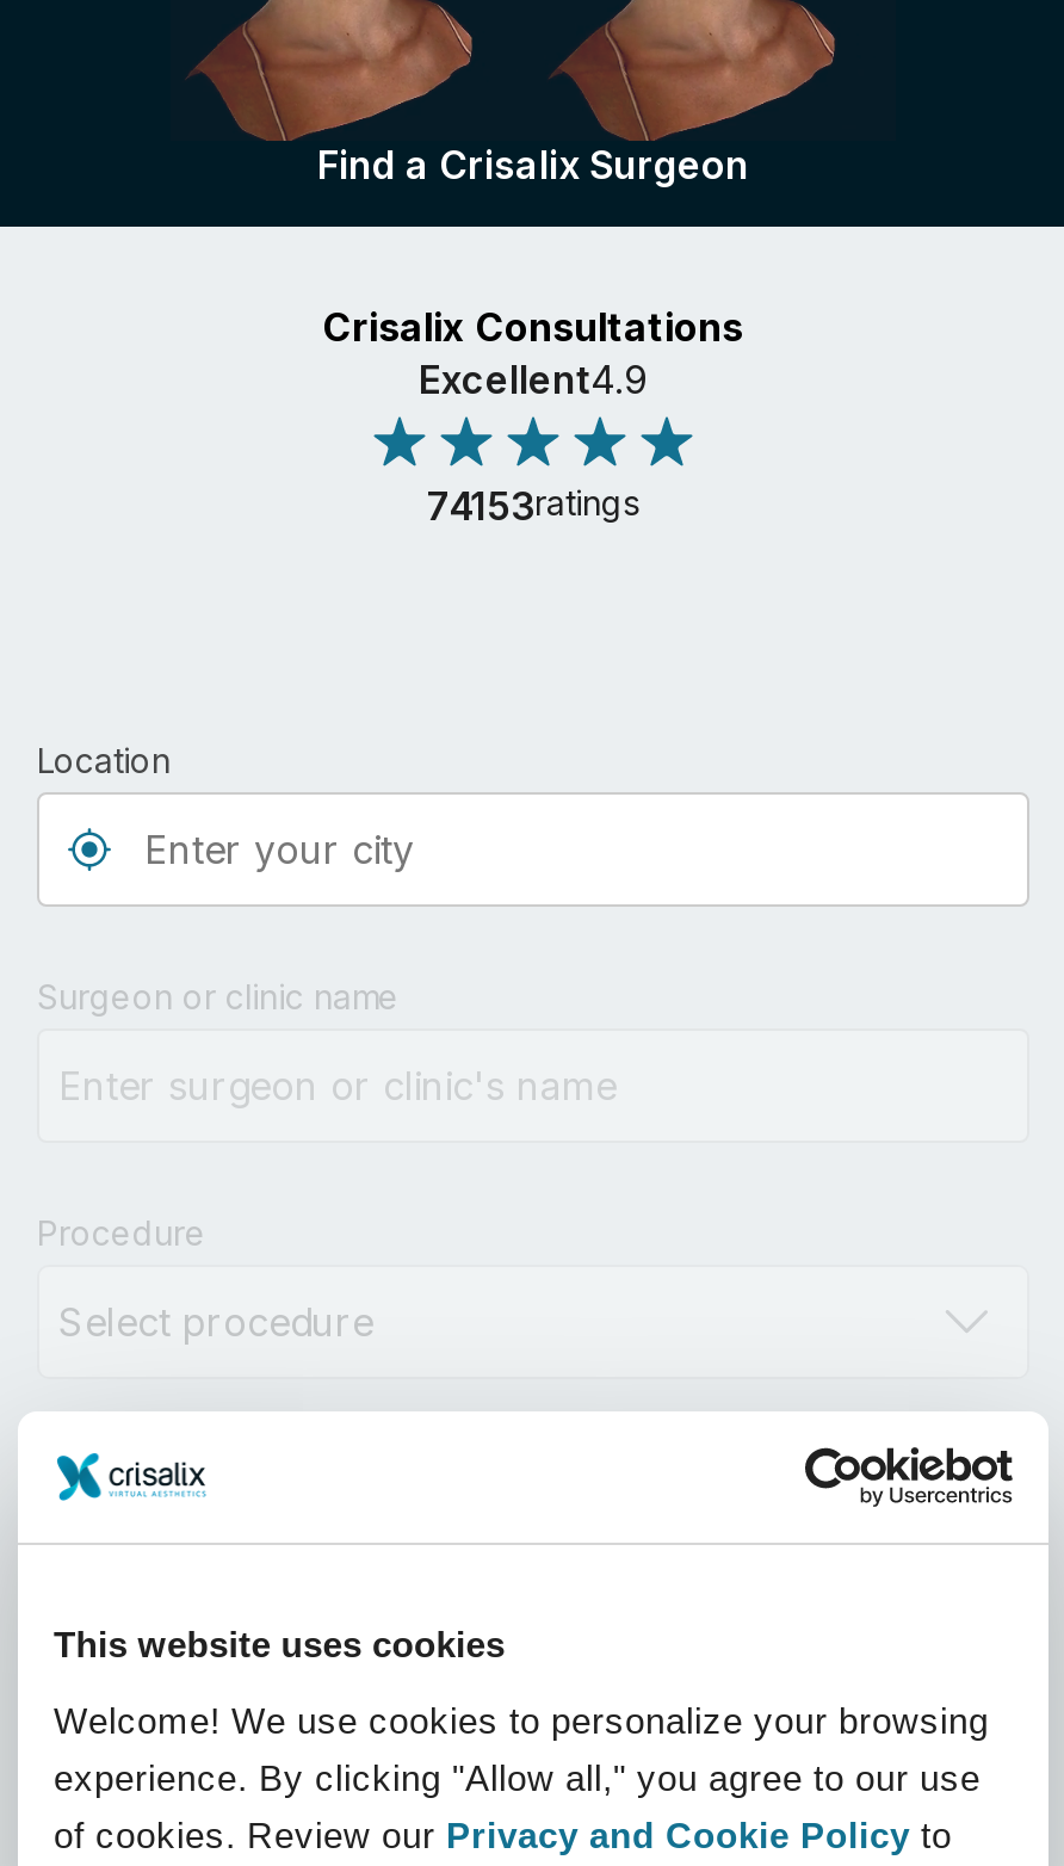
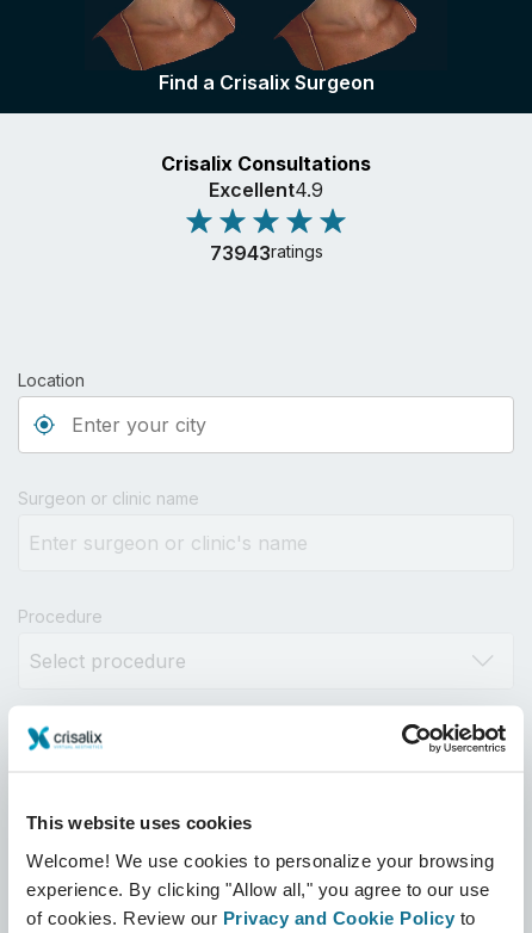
- 74153ratings
+ 73943ratings
